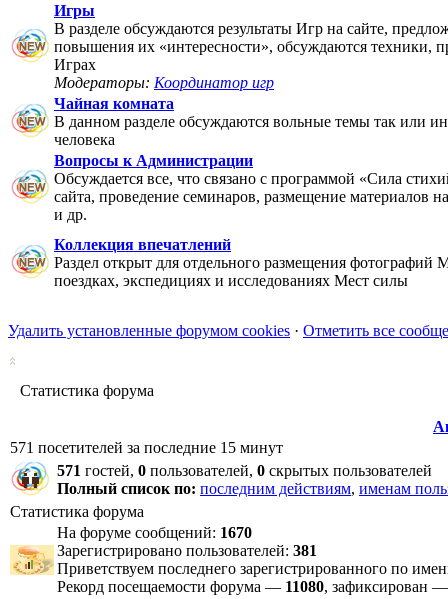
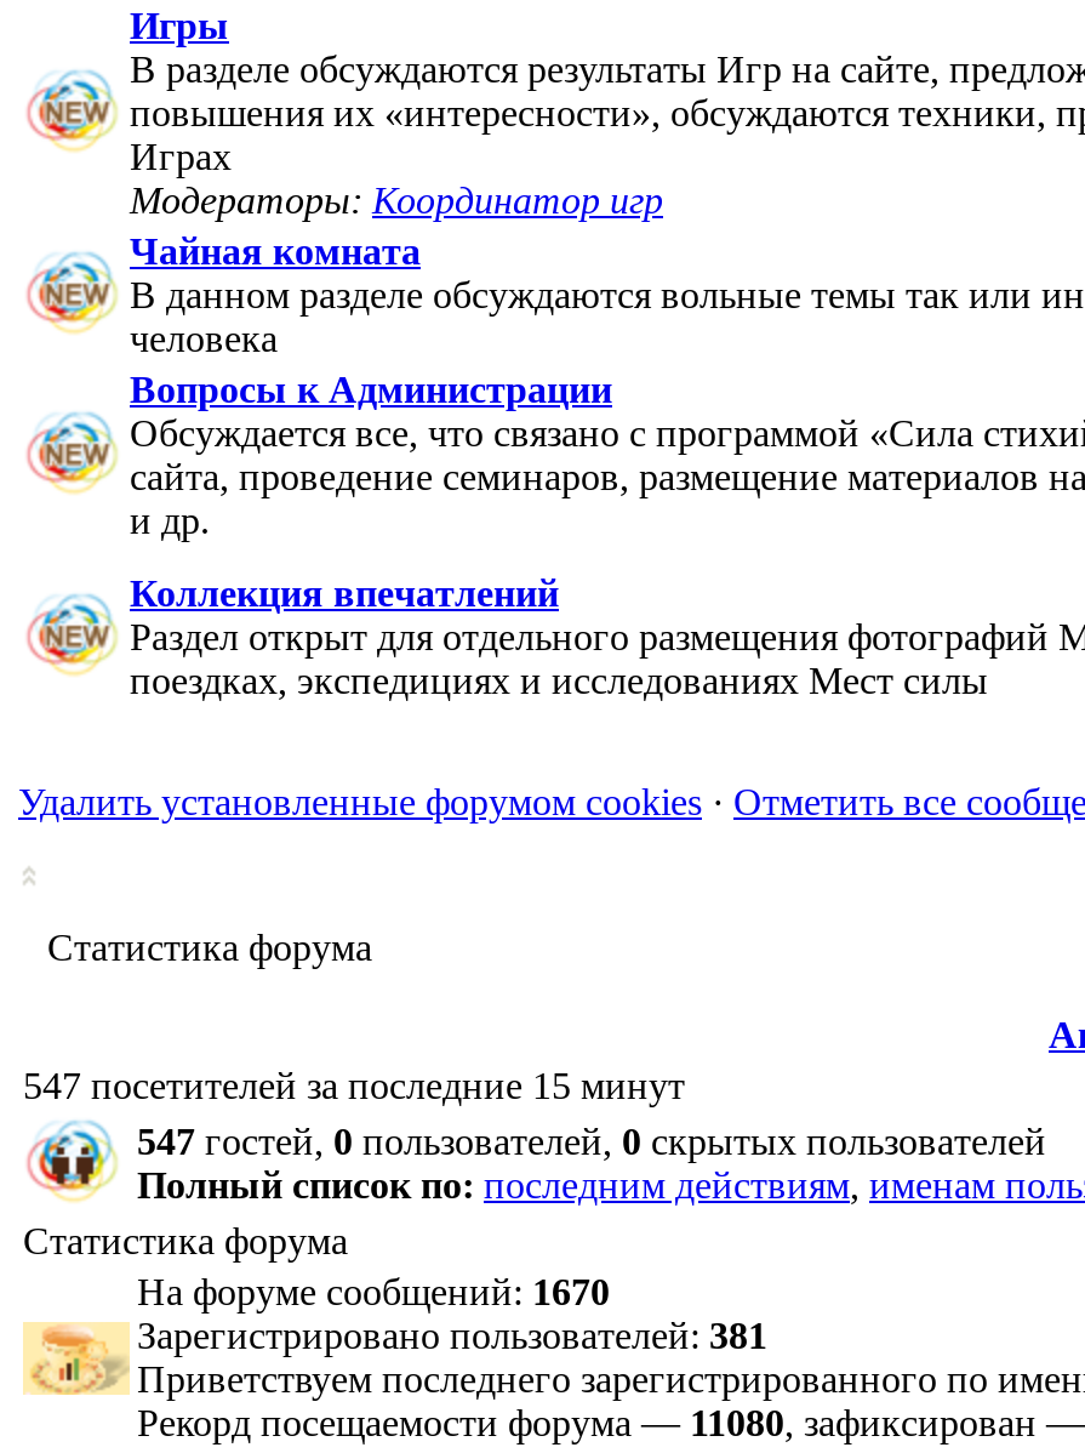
- 571 посетителей за последние 15 минут
+ 547 посетителей за последние 15 минут

- 571 гостей, 0 пользователей, 0 скрытых пользователей
+ 547 гостей, 0 пользователей, 0 скрытых пользователей
